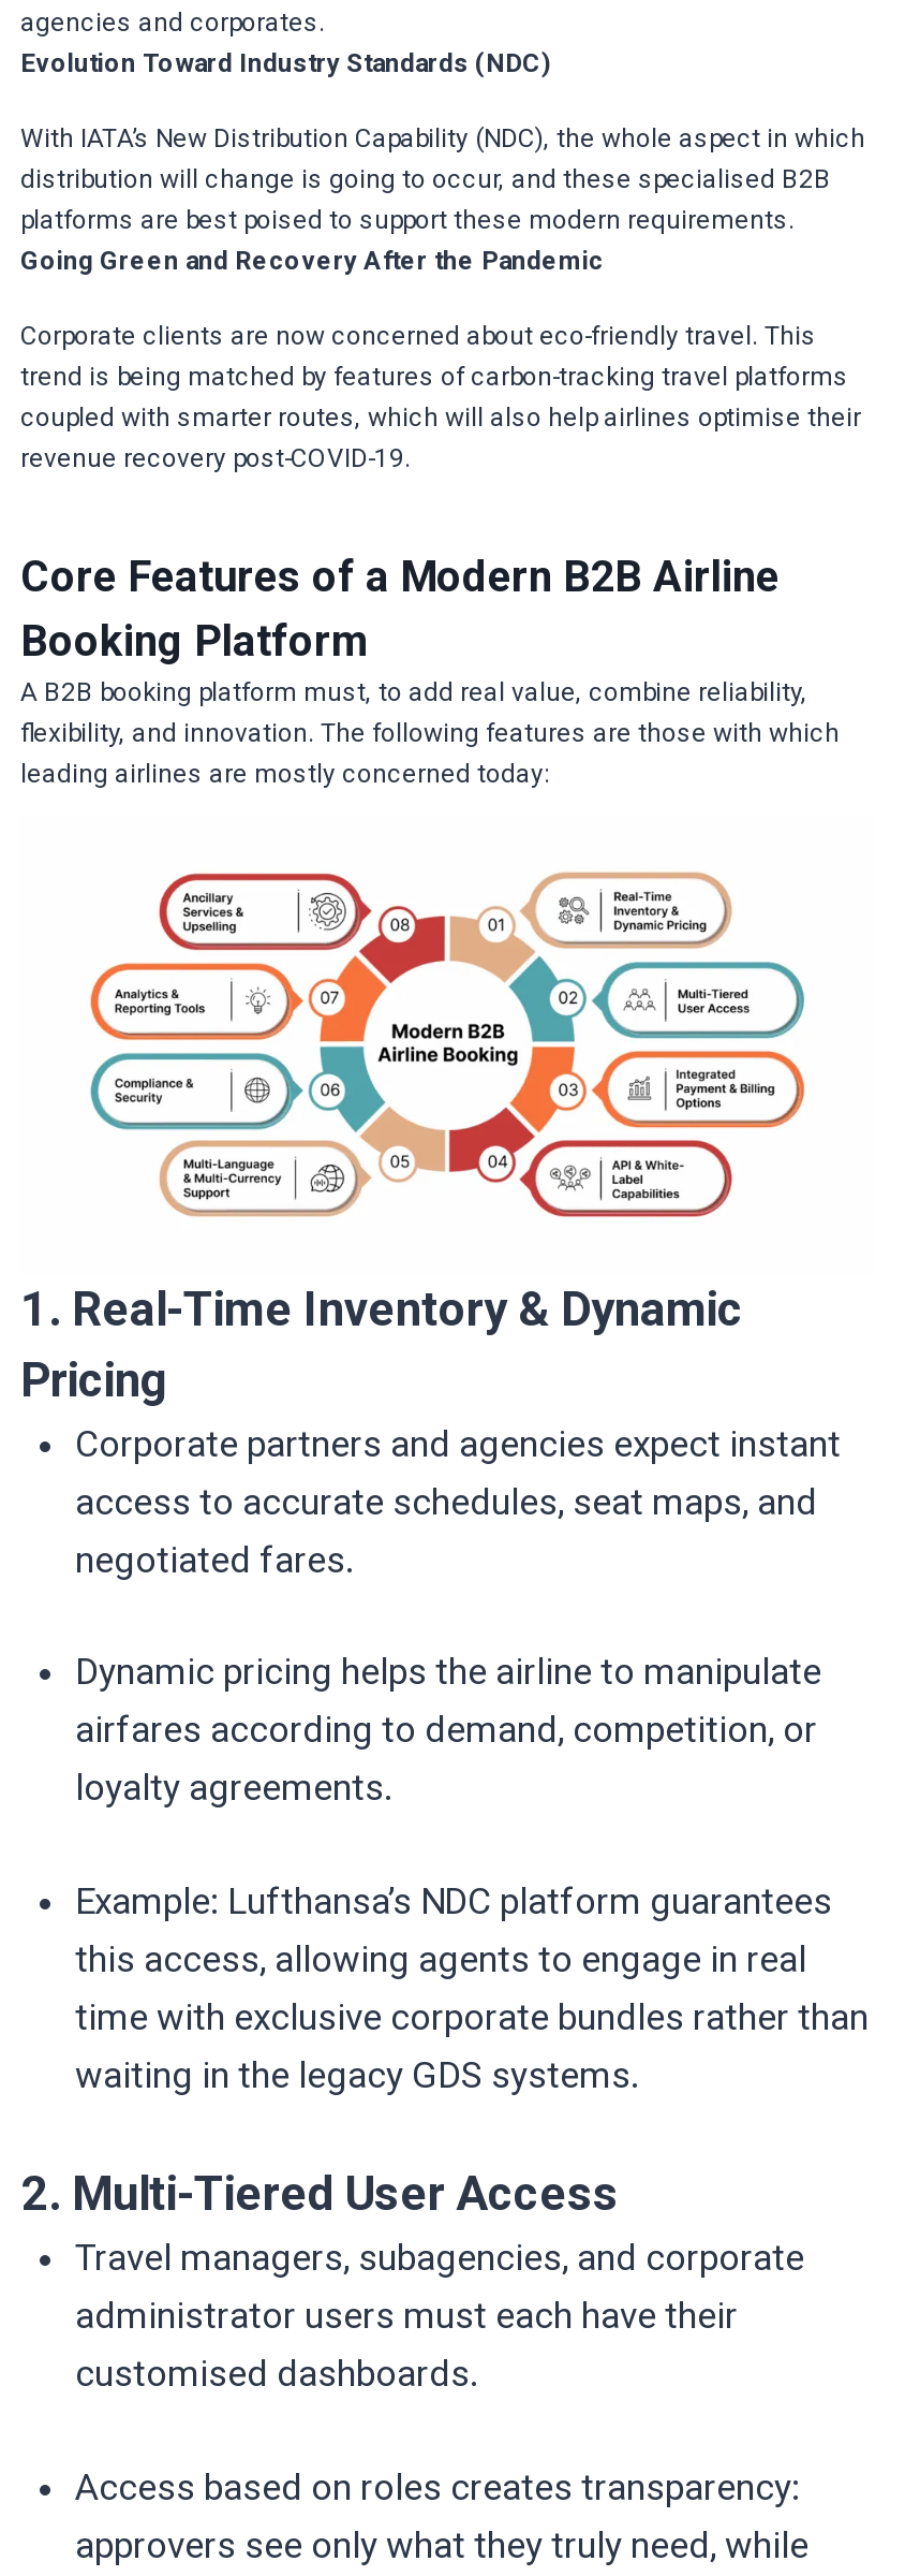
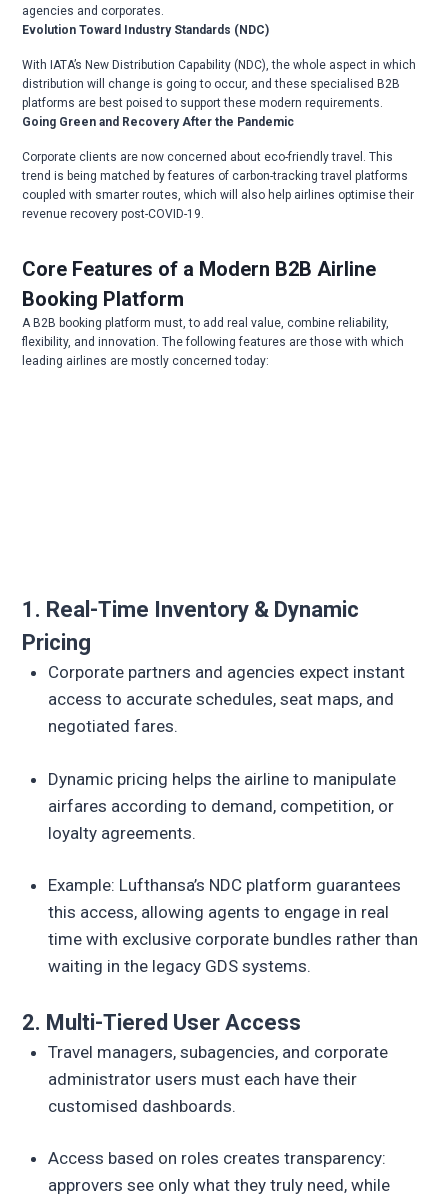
- [image]
